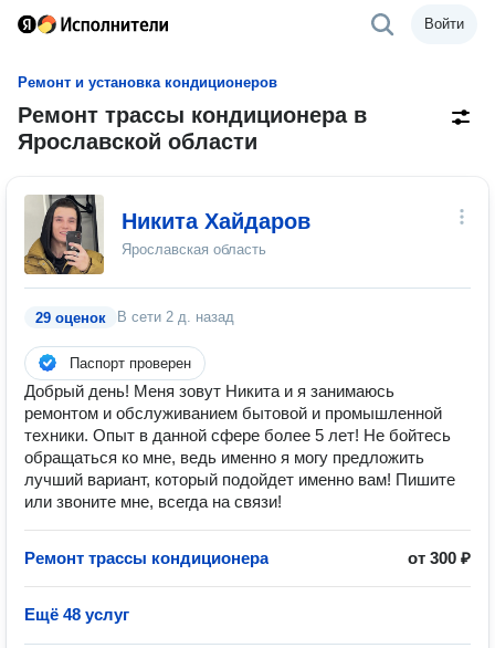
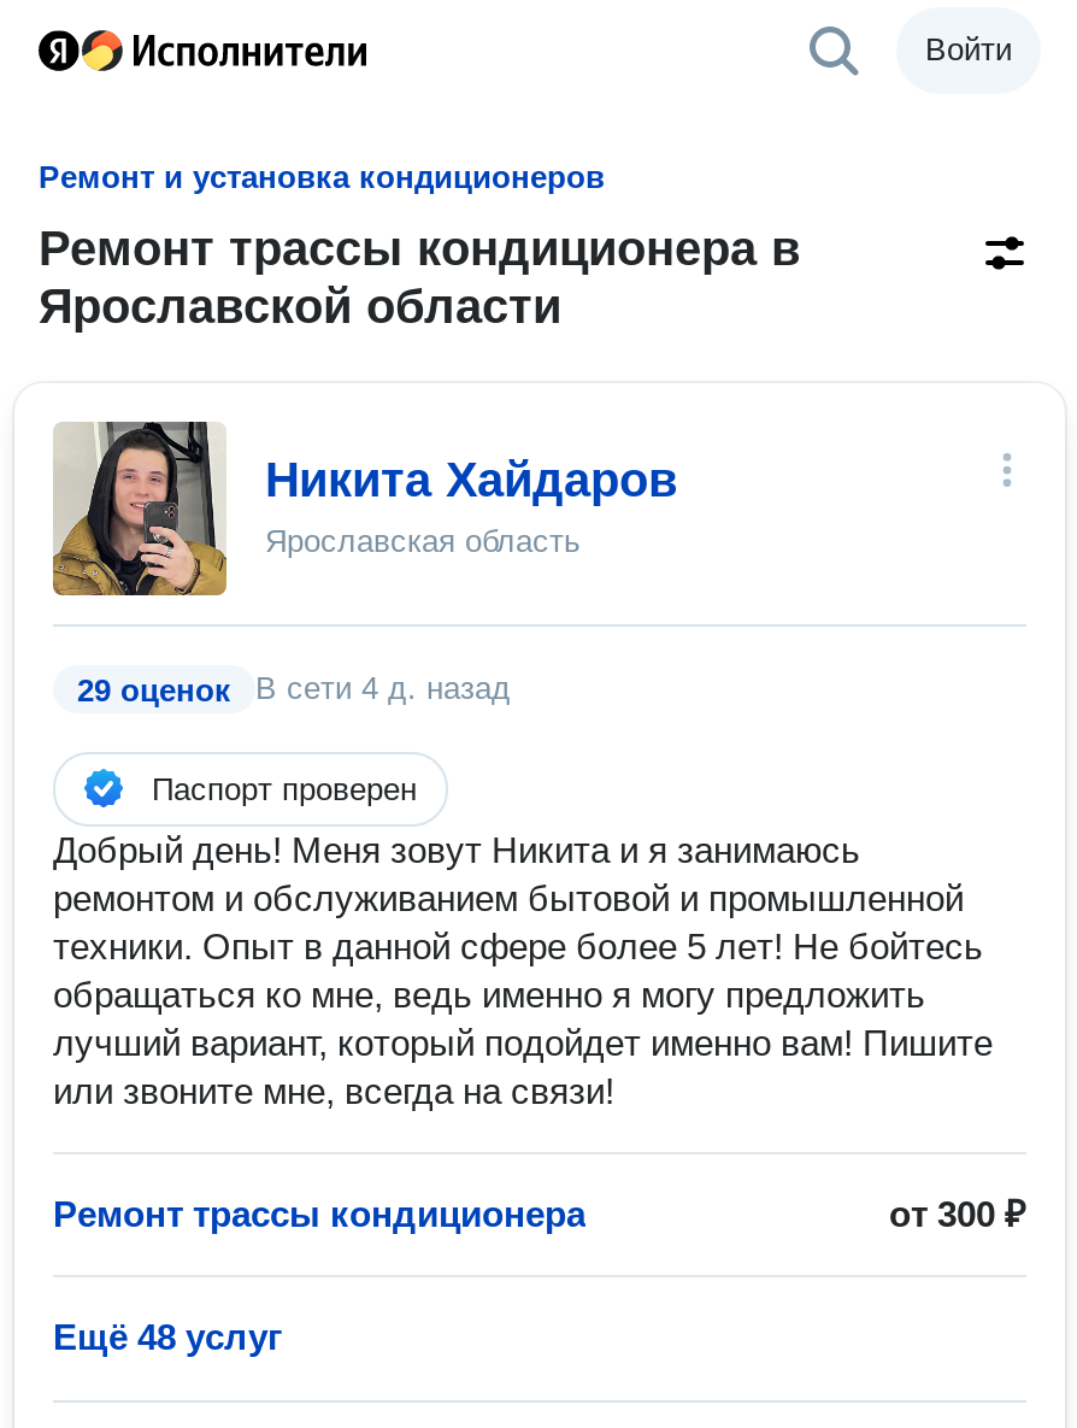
- 29 оценок В сети 2 д. назад
+ 29 оценок В сети 4 д. назад
